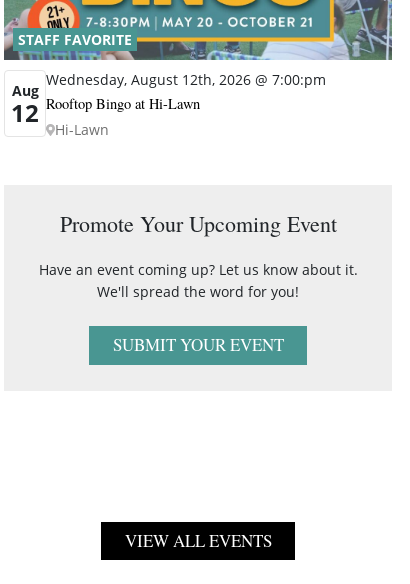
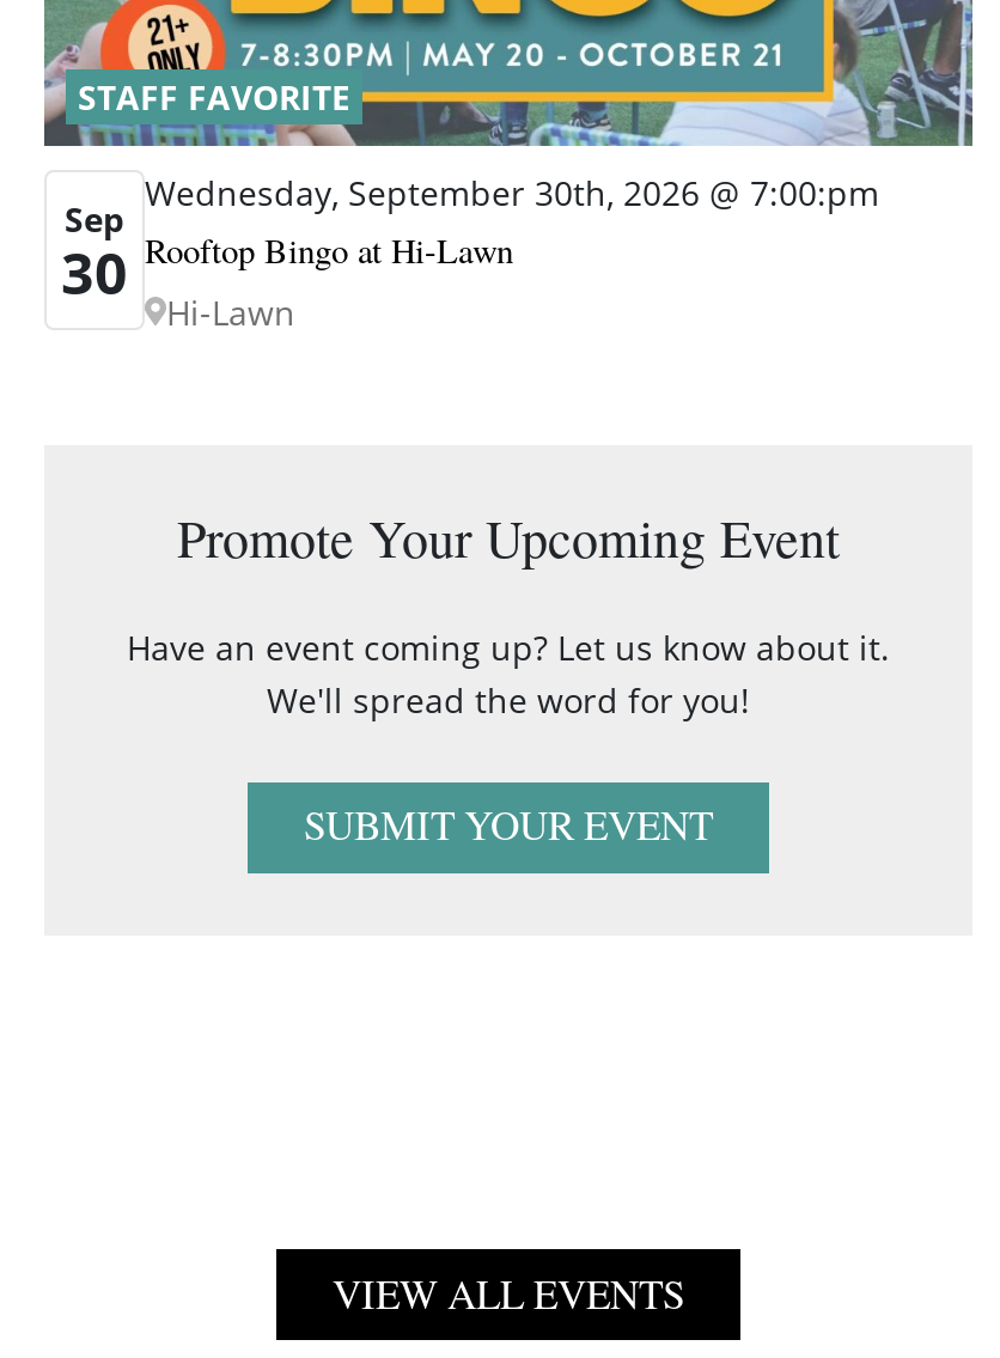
- Wednesday, August 12th, 2026 @ 7:00:pm
+ Wednesday, September 30th, 2026 @ 7:00:pm

- Aug
- 12
+ Sep
+ 30
